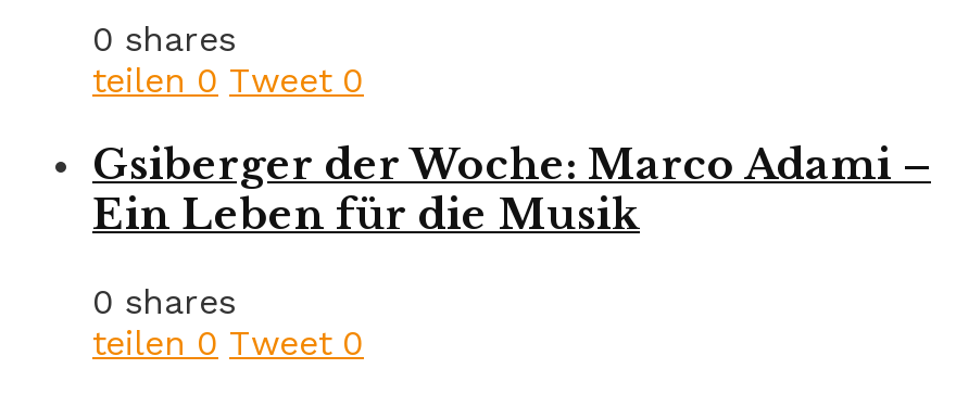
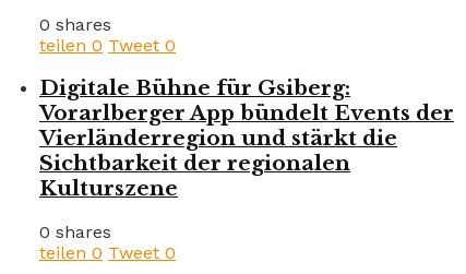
- Gsiberger der Woche: Marco Adami –
- Ein Leben für die Musik
+ Digitale Bühne für Gsiberg:
+ Vorarlberger App bündelt Events der
+ Vierländerregion und stärkt die
+ Sichtbarkeit der regionalen
+ Kulturszene
